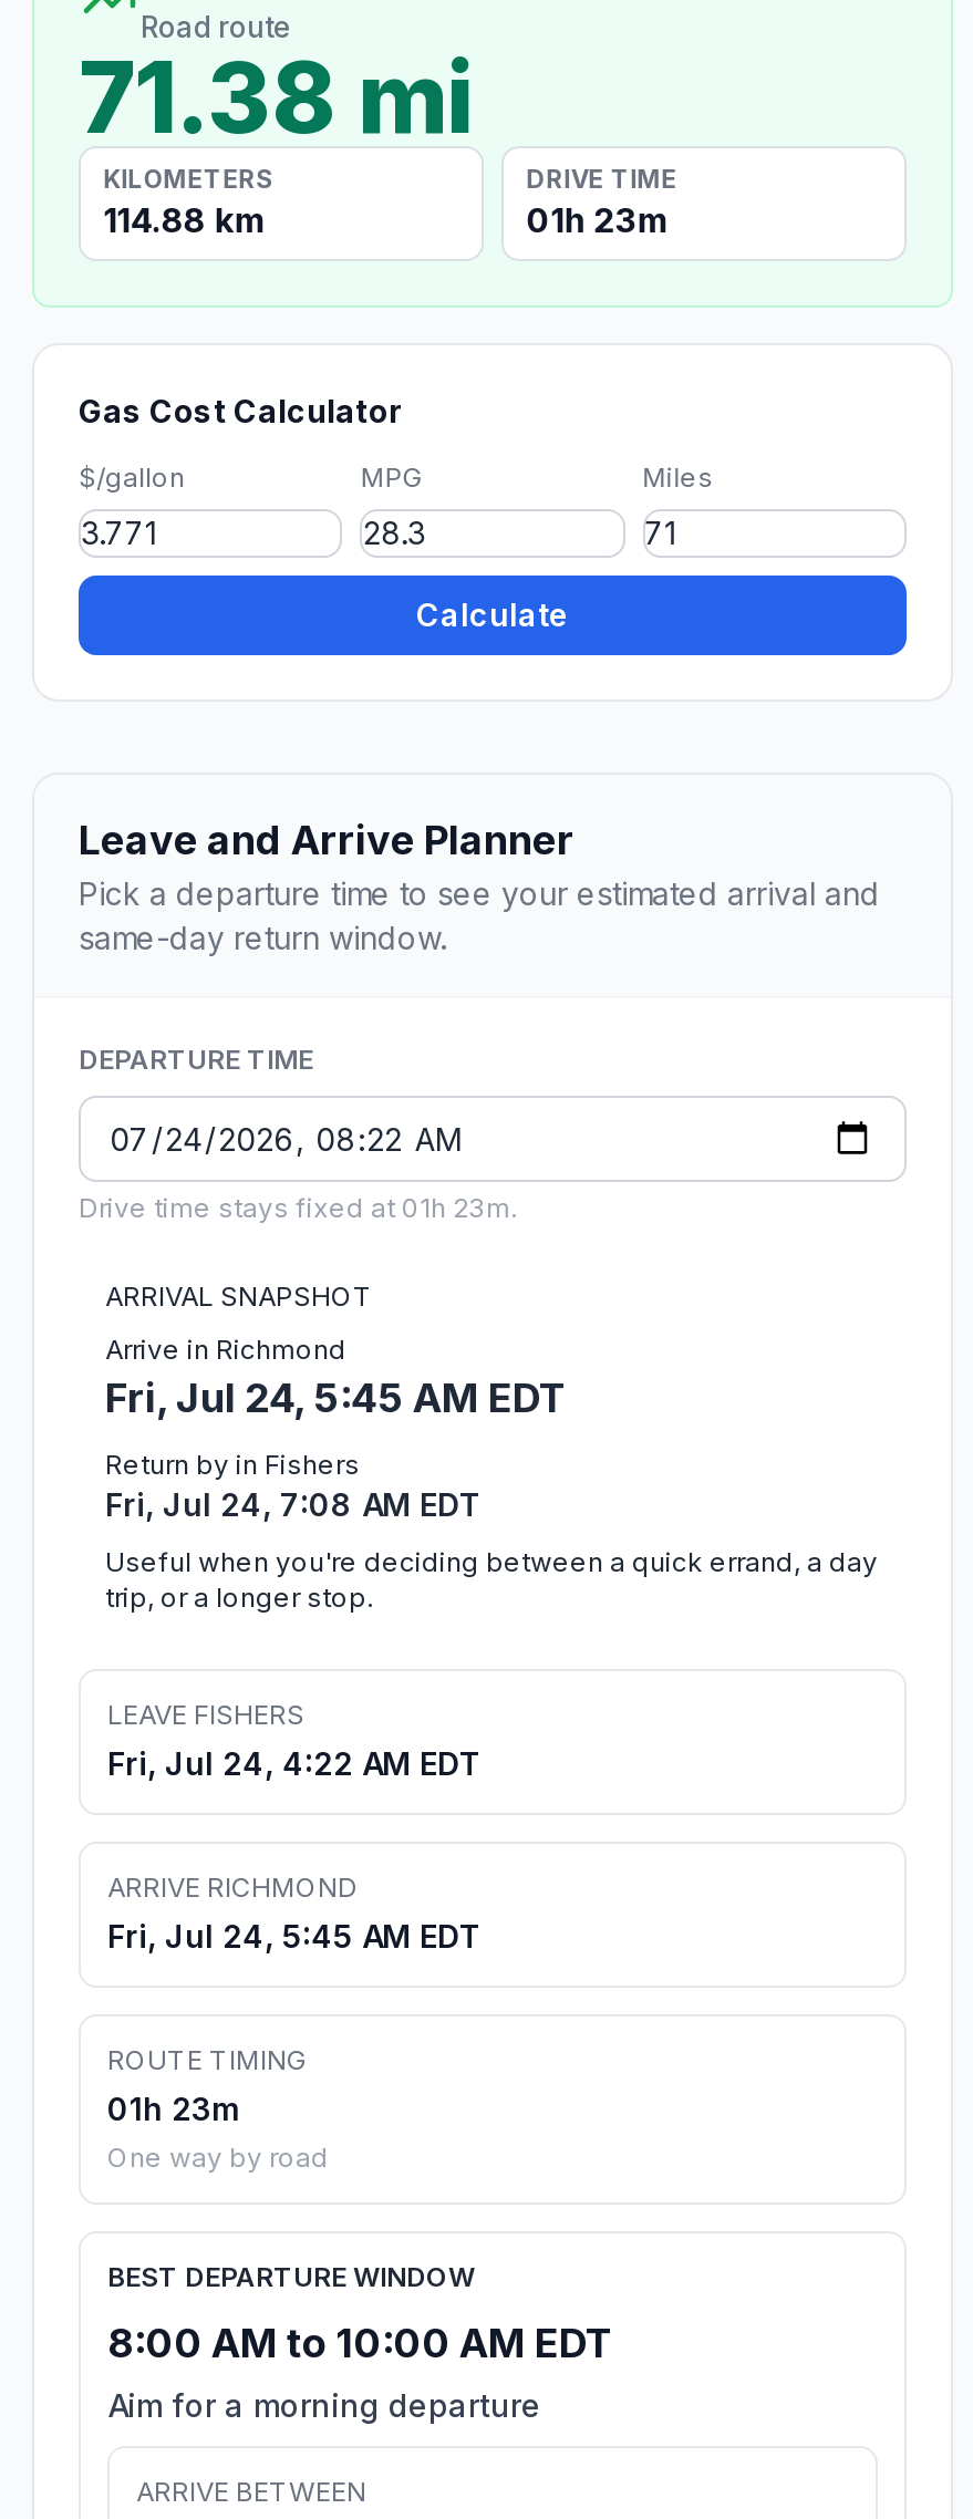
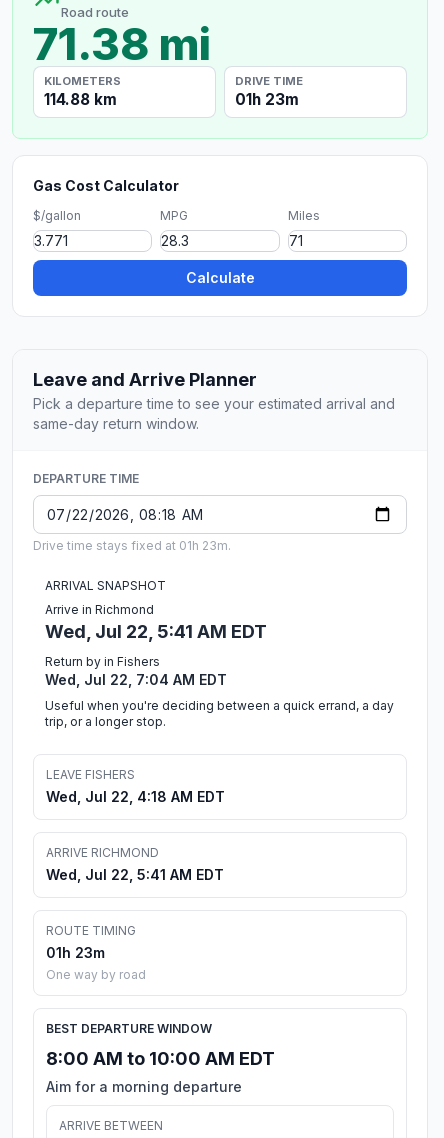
- Fri, Jul 24, 5:45 AM EDT
+ Wed, Jul 22, 5:41 AM EDT

- Fri, Jul 24, 7:08 AM EDT
+ Wed, Jul 22, 7:04 AM EDT

- Fri, Jul 24, 4:22 AM EDT
+ Wed, Jul 22, 4:18 AM EDT

- Fri, Jul 24, 5:45 AM EDT
+ Wed, Jul 22, 5:41 AM EDT
